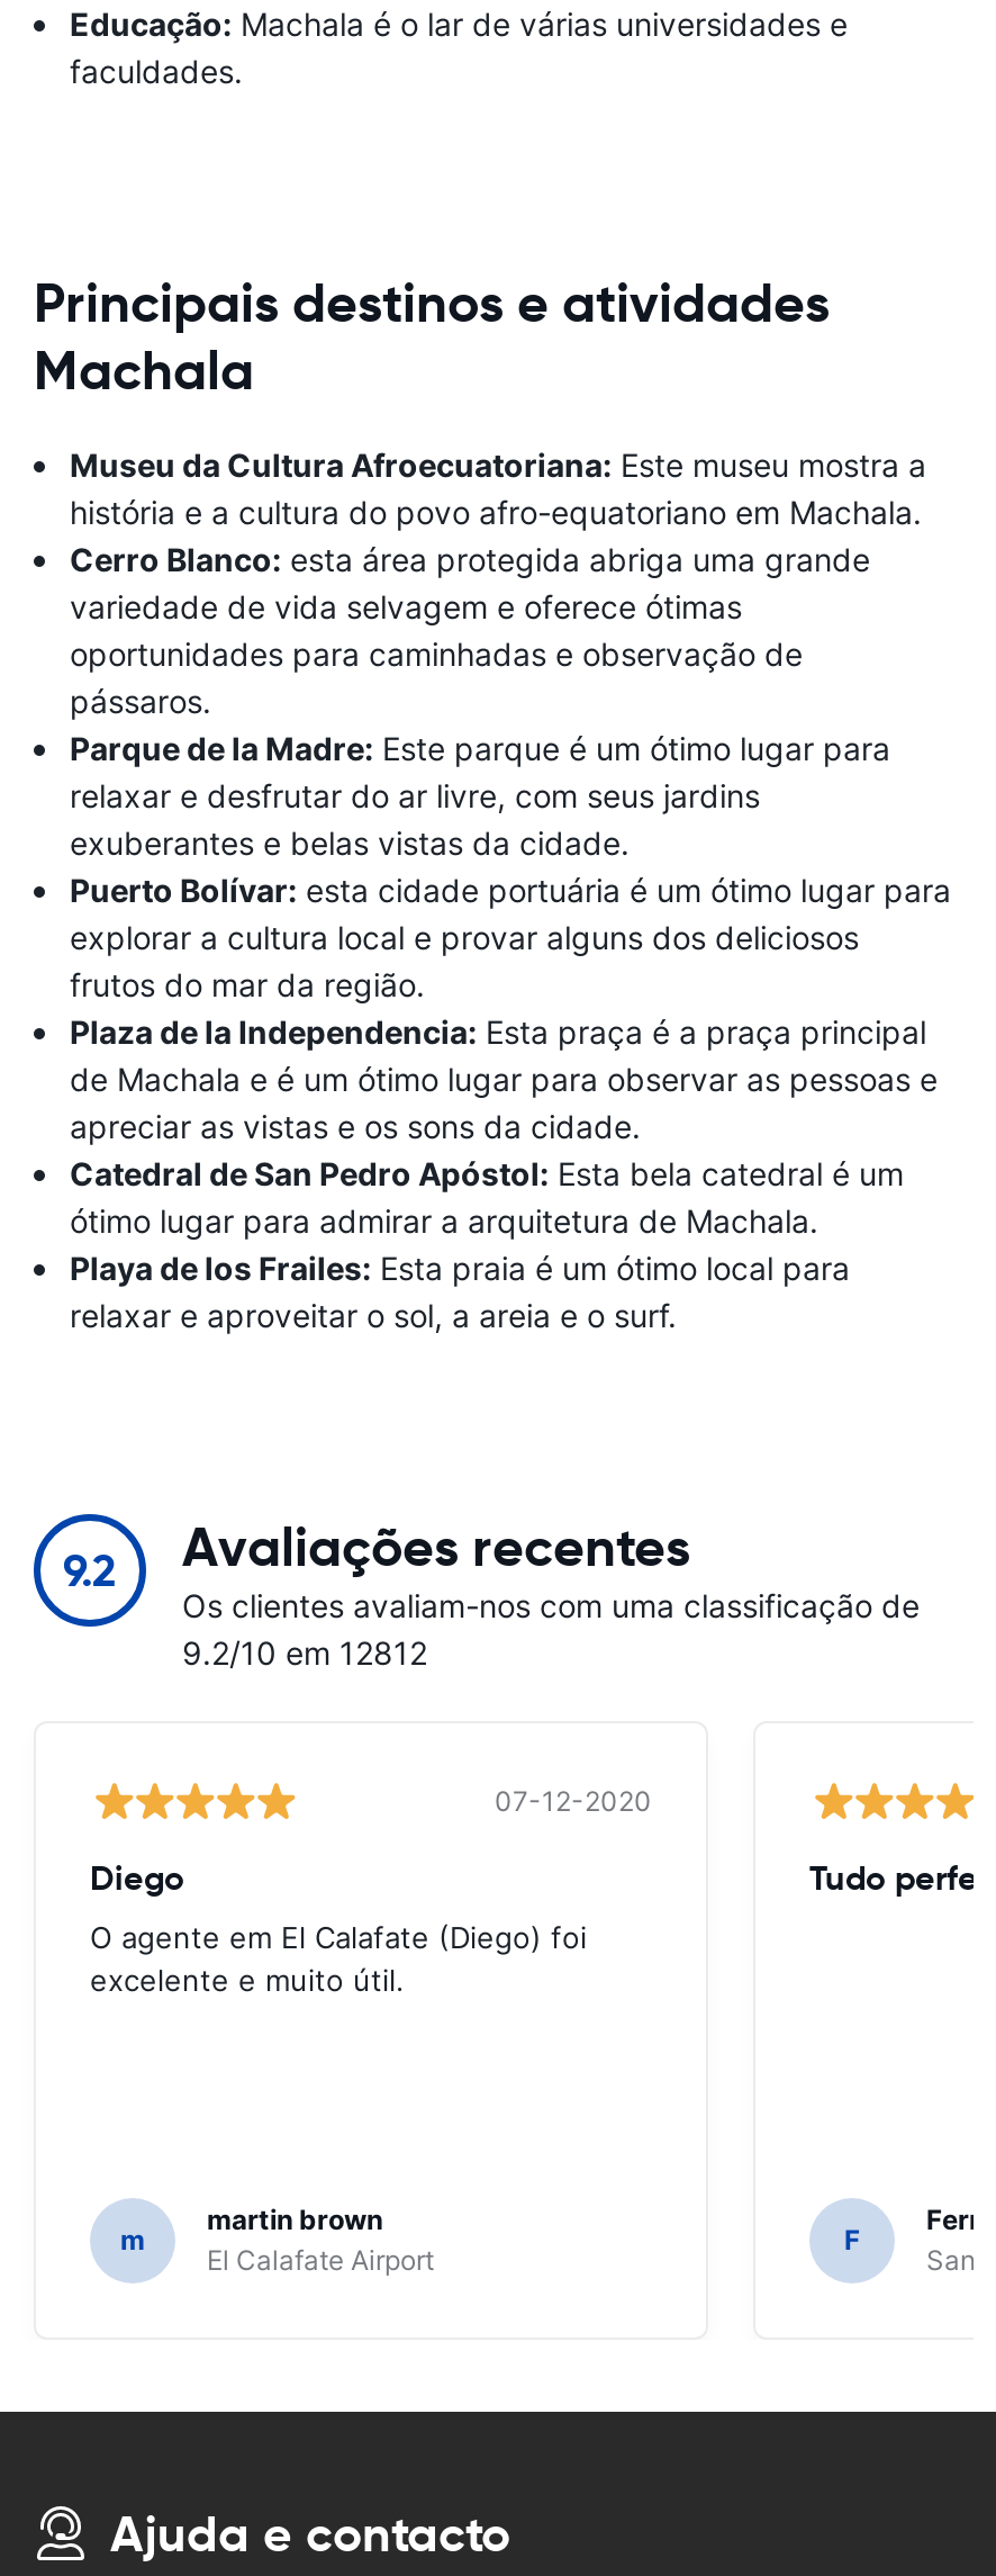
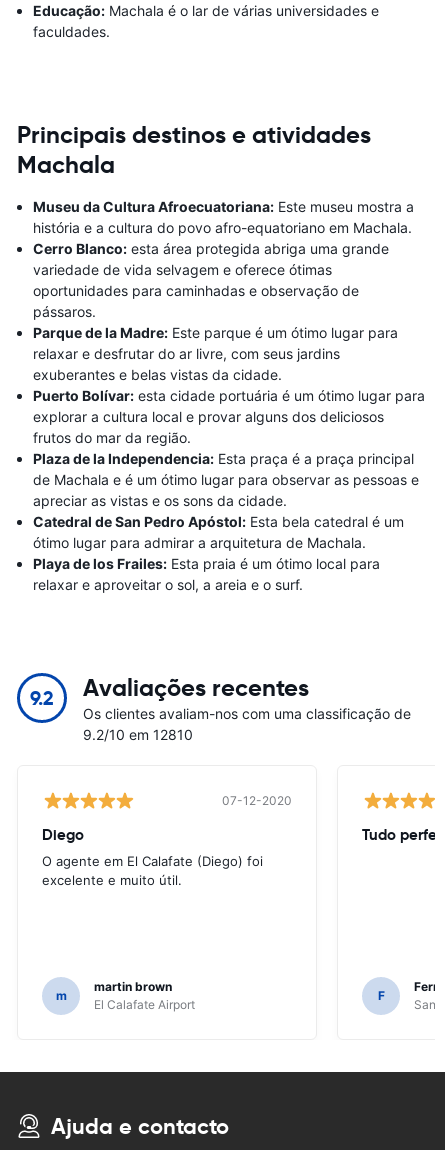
- 9.2/10 em 12812
+ 9.2/10 em 12810
